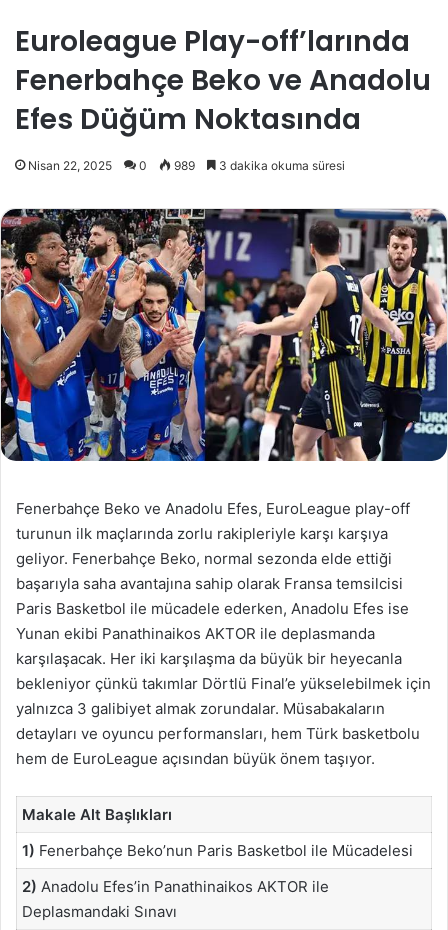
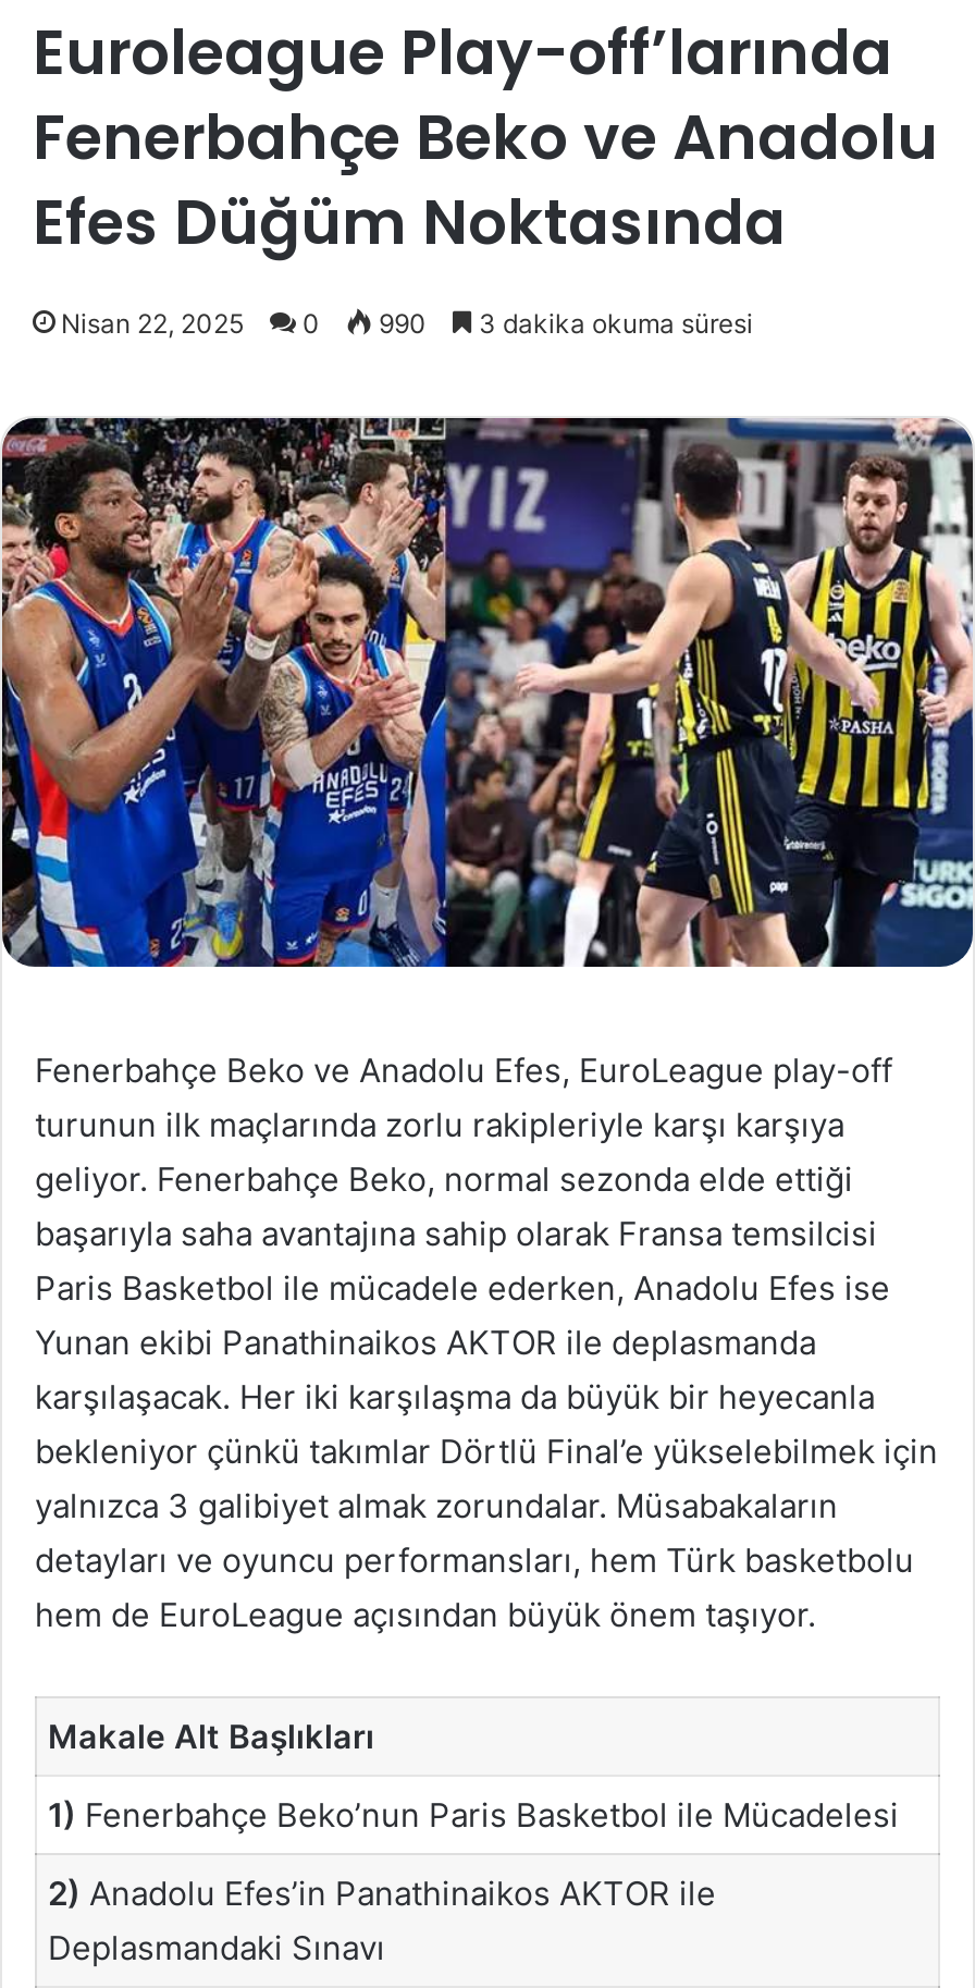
- Nisan 22, 2025 0 989 3 dakika okuma süresi
+ Nisan 22, 2025 0 990 3 dakika okuma süresi
